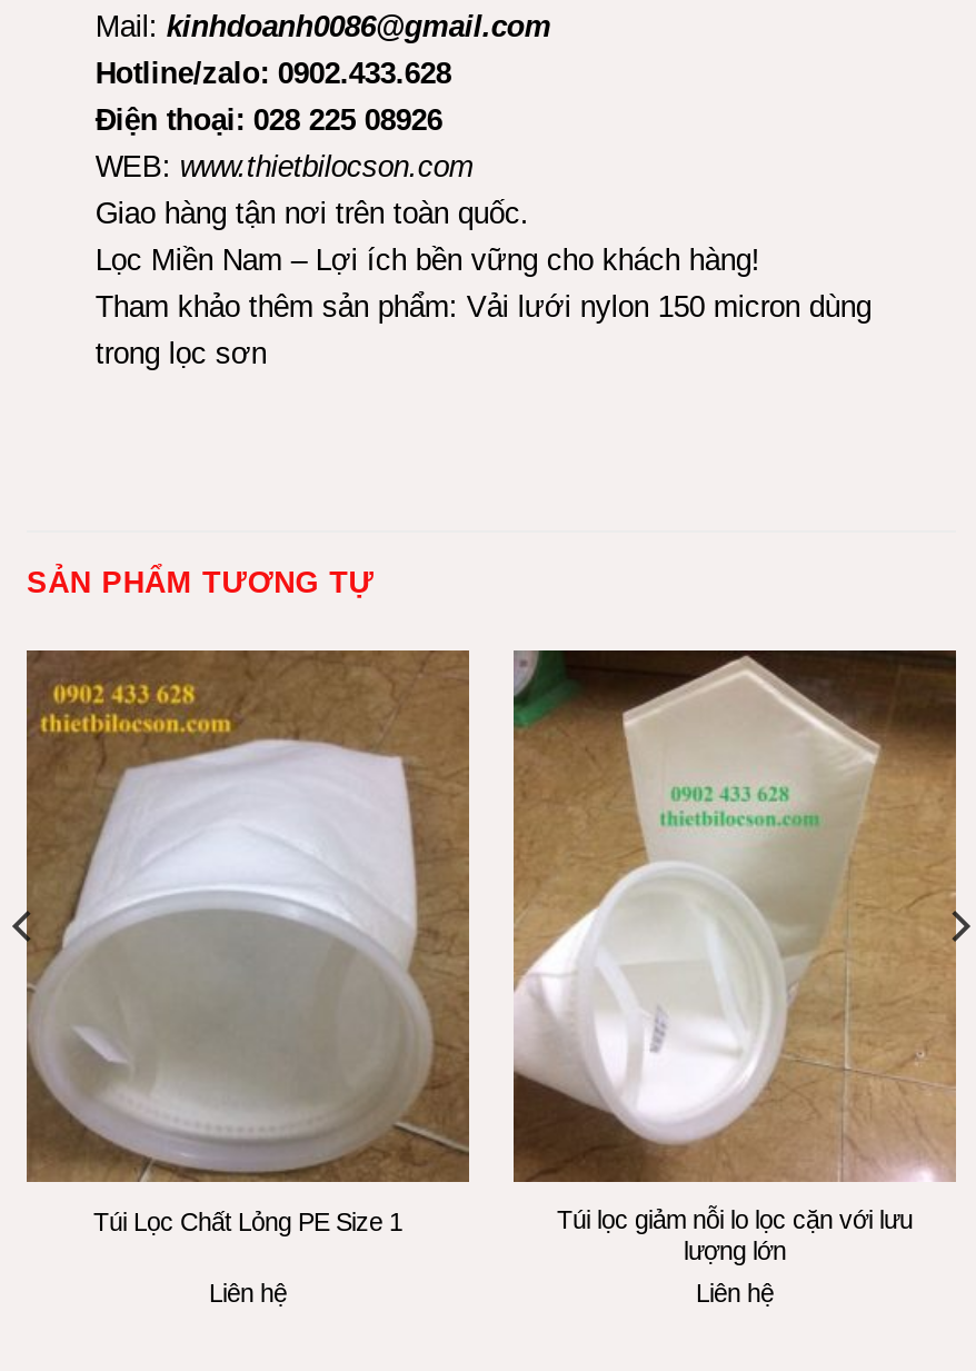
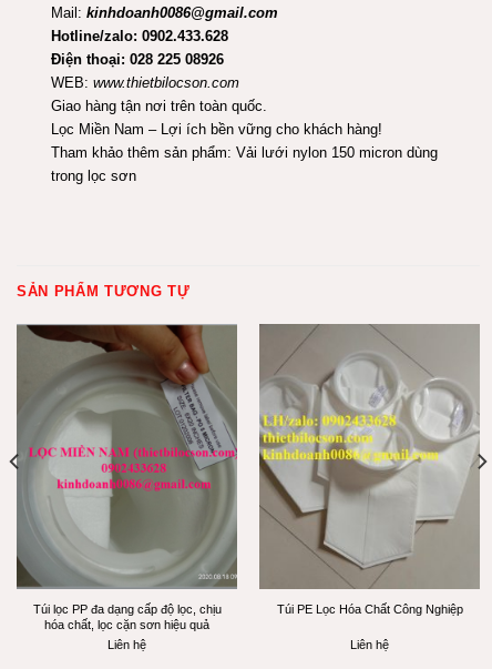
- [image]
- Túi Lọc Chất Lỏng PE Size 1
+ [image]
+ Túi lọc PP đa dạng cấp độ lọc, chịu
+ hóa chất, lọc cặn sơn hiệu quả

- [image]
- Túi lọc giảm nỗi lo lọc cặn với lưu
- lượng lớn
+ [image]
+ Túi PE Lọc Hóa Chất Công Nghiệp
